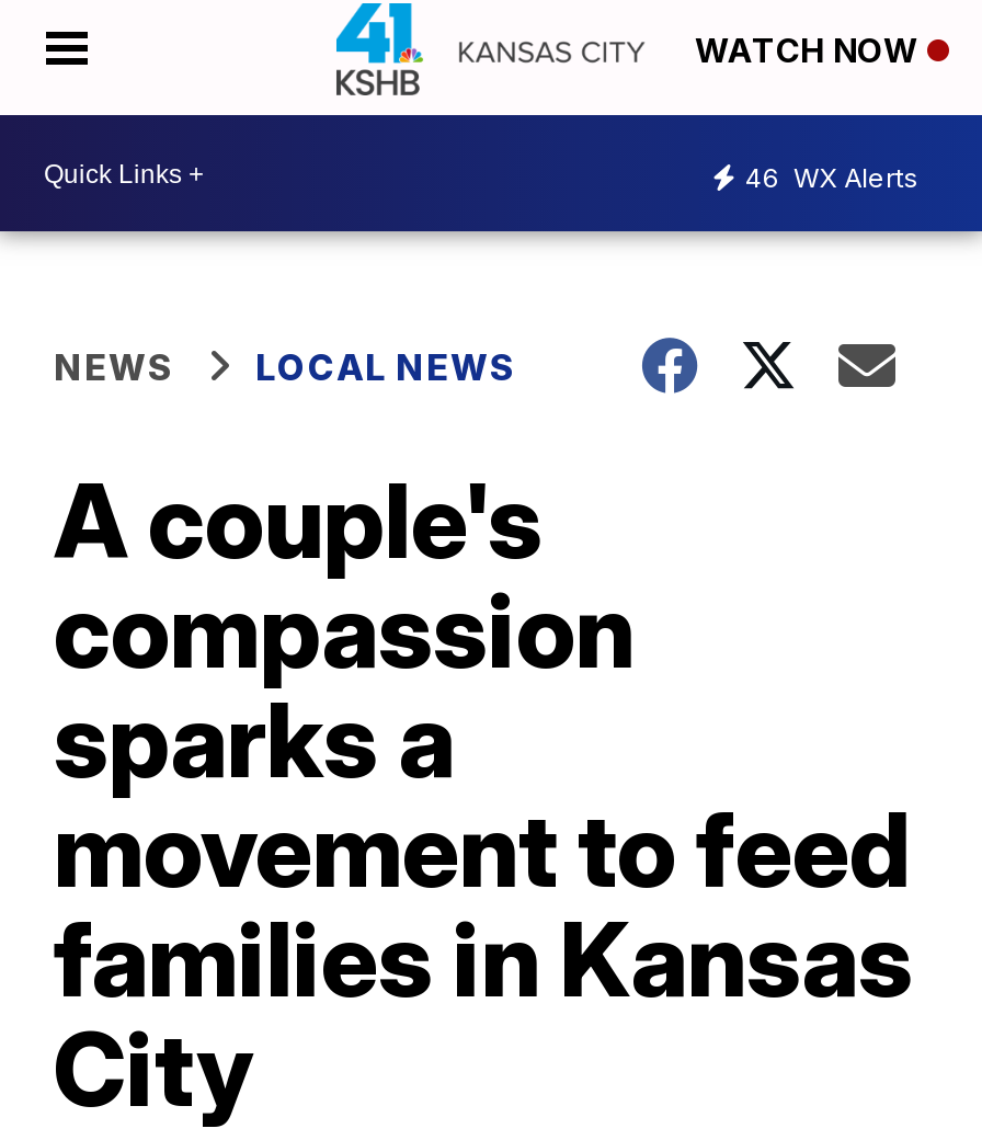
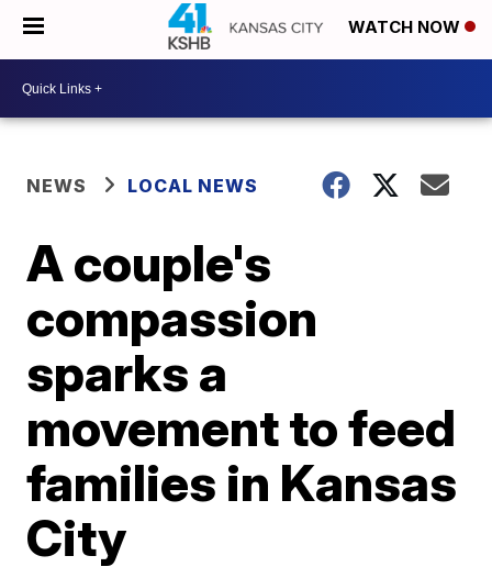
- 46 WX Alerts
